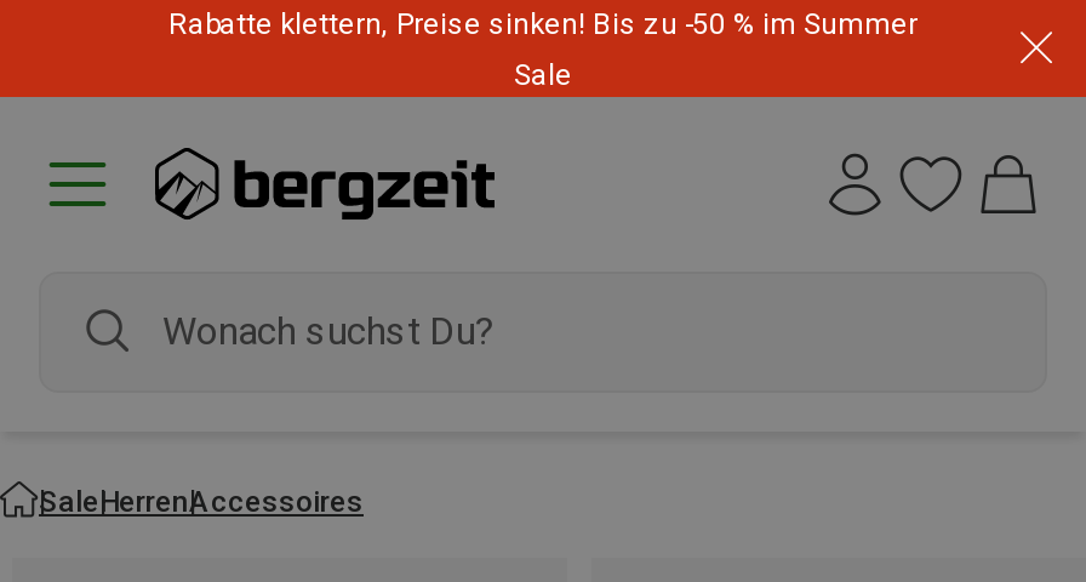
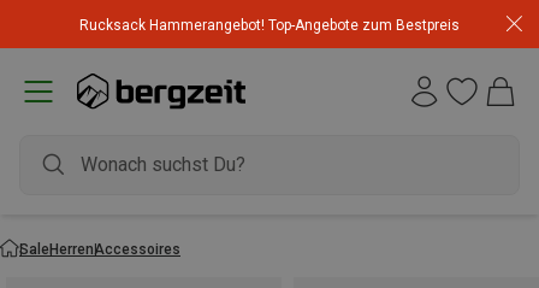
- Rabatte klettern, Preise sinken! Bis zu -50 % im Summer
- Sale
+ Rucksack Hammerangebot! Top-Angebote zum Bestpreis
